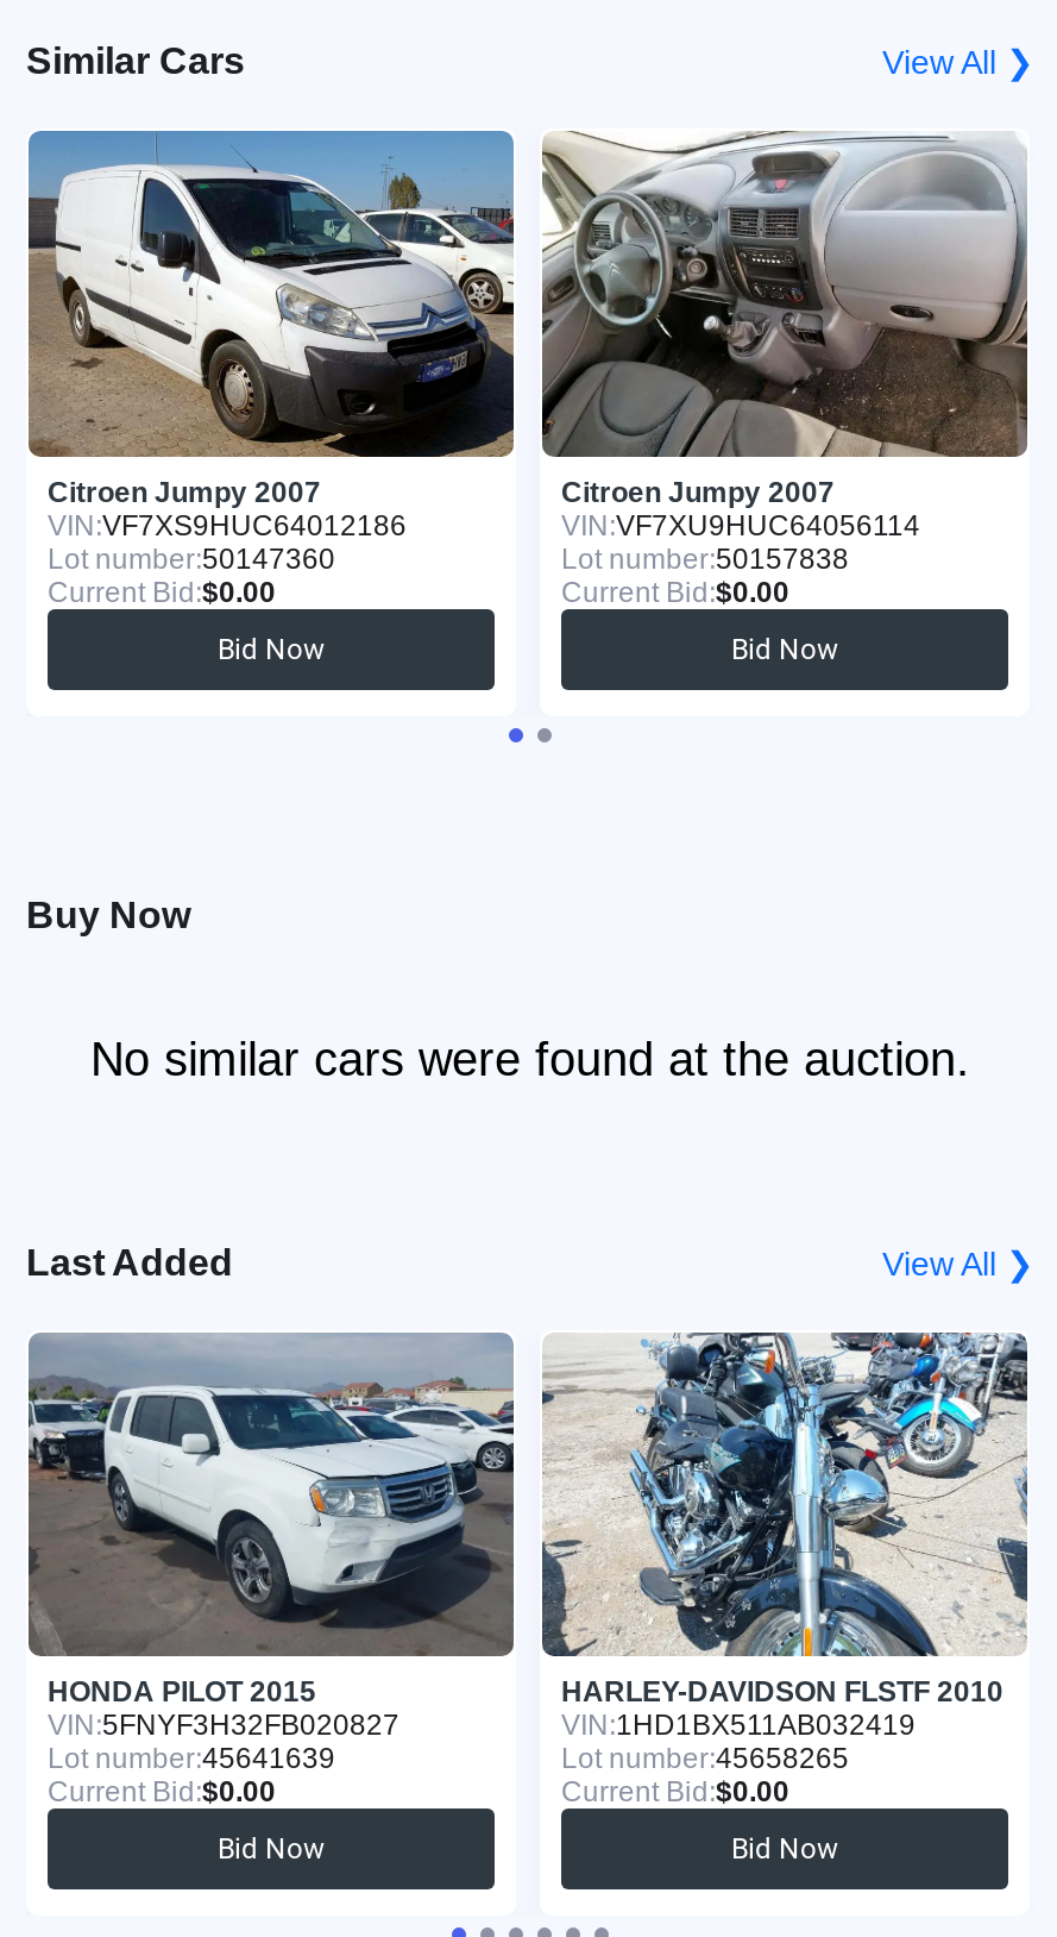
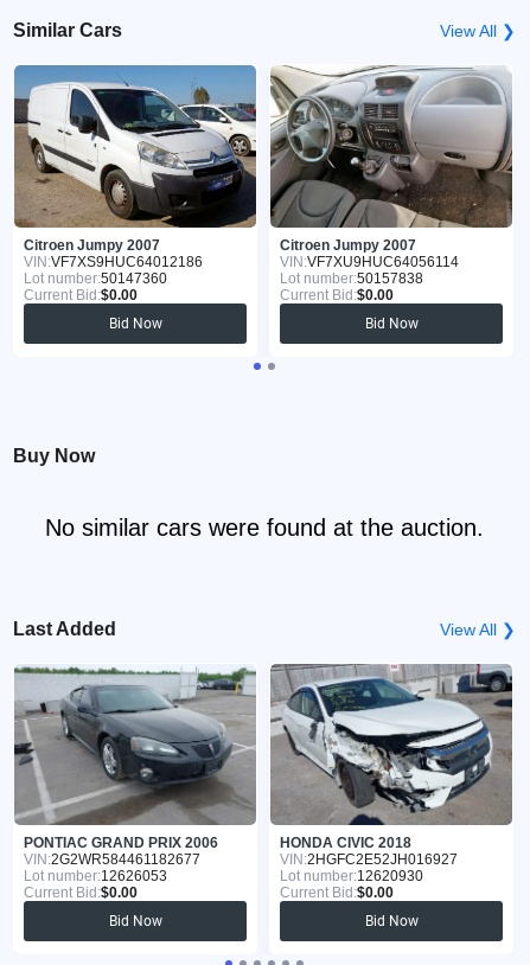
- [image]
- HONDA PILOT 2015
- VIN: 5FNYF3H32FB020827
- Lot number:45641639
+ [image]
+ PONTIAC GRAND PRIX 2006
+ VIN: 2G2WR584461182677
+ Lot number:12626053

- [image]
- HARLEY-DAVIDSON FLSTF 2010
- VIN: 1HD1BX511AB032419
- Lot number:45658265
+ [image]
+ HONDA CIVIC 2018
+ VIN: 2HGFC2E52JH016927
+ Lot number:12620930
